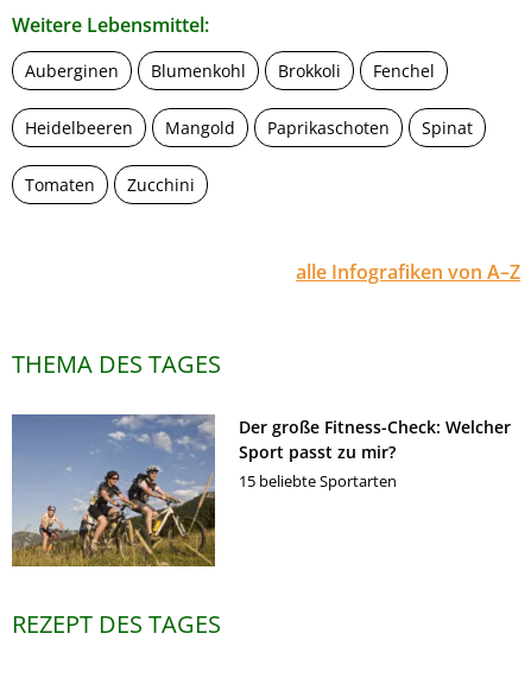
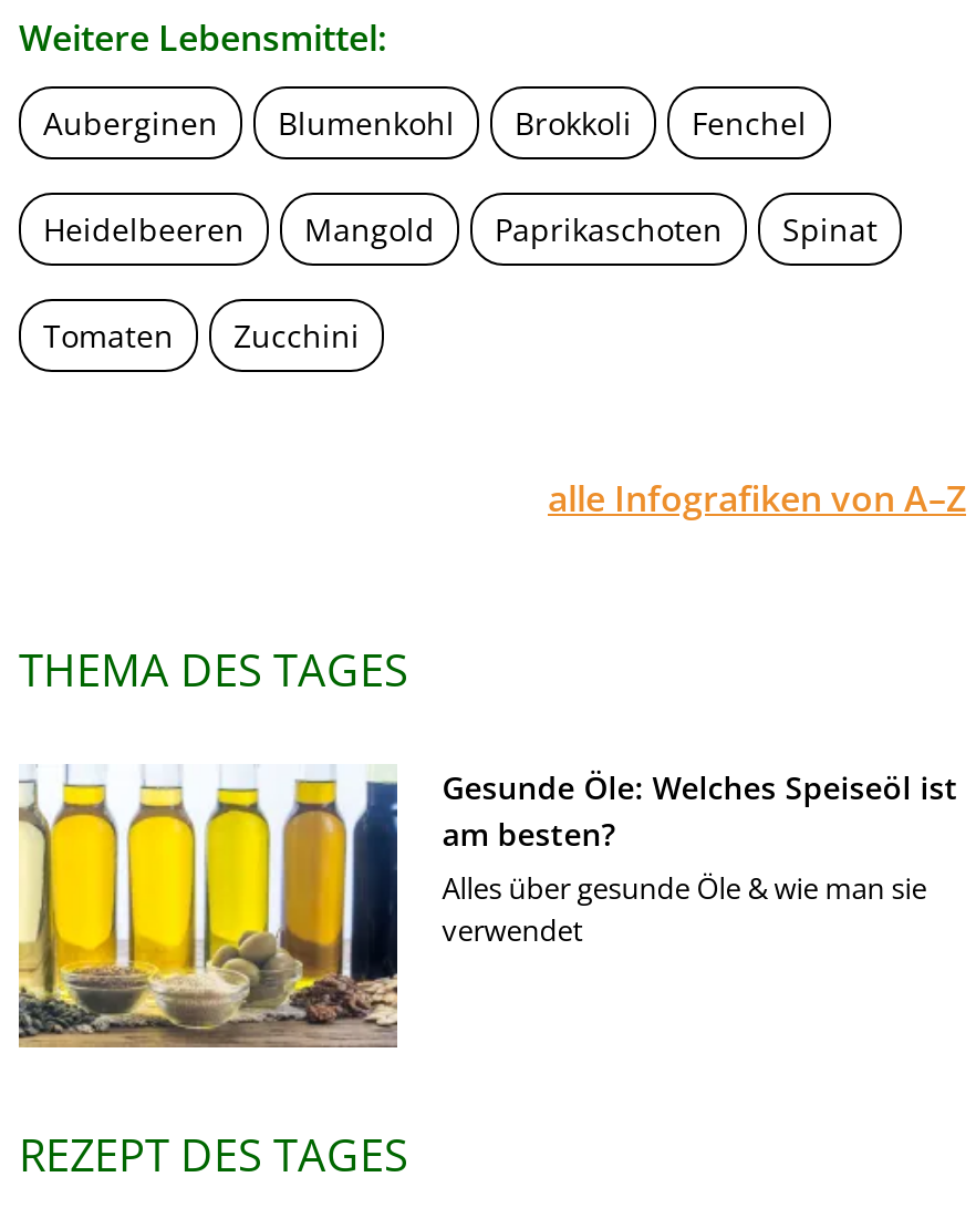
- [image]
- Der große Fitness-Check: Welcher
- Sport passt zu mir?
- 15 beliebte Sportarten
+ [image]
+ Gesunde Öle: Welches Speiseöl ist
+ am besten?
+ Alles über gesunde Öle & wie man sie
+ verwendet
